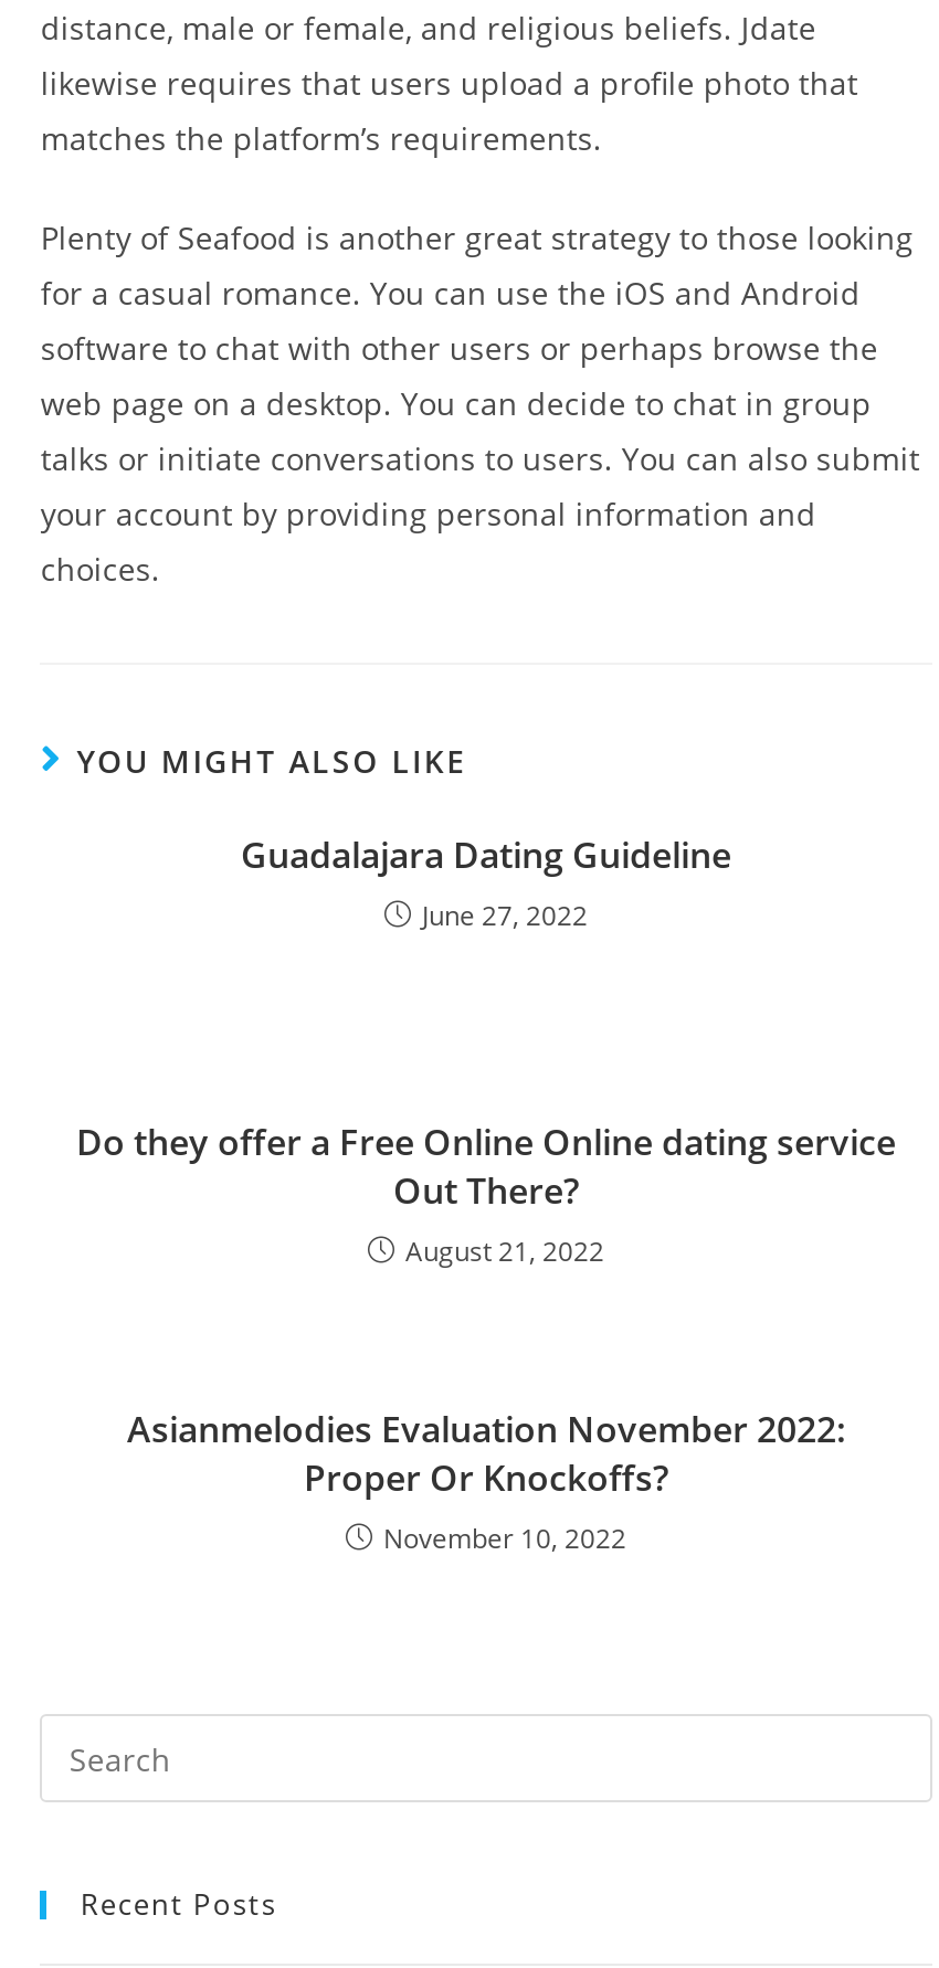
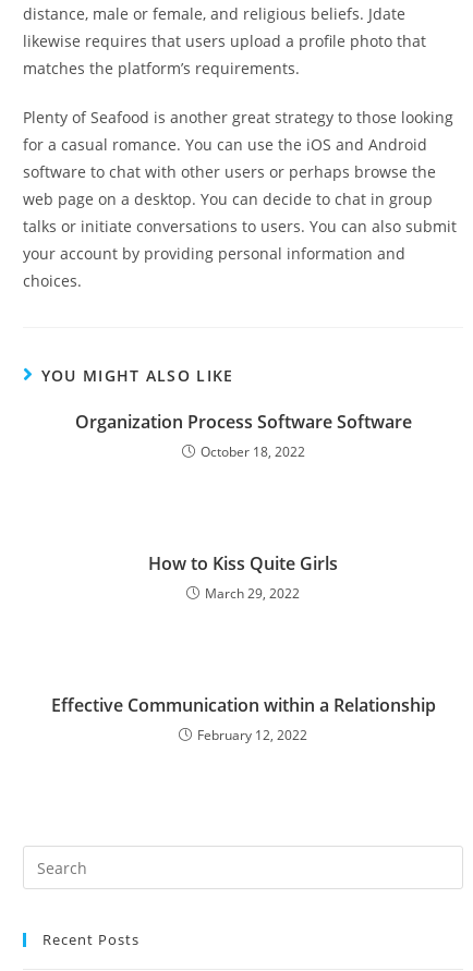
- Guadalajara Dating Guideline
- June 27, 2022
+ Organization Process Software Software
+ October 18, 2022

- Do they offer a Free Online Online dating service
- Out There?
- August 21, 2022
+ How to Kiss Quite Girls
+ March 29, 2022

- Asianmelodies Evaluation November 2022:
- Proper Or Knockoffs?
- November 10, 2022
+ Effective Communication within a Relationship
+ February 12, 2022
